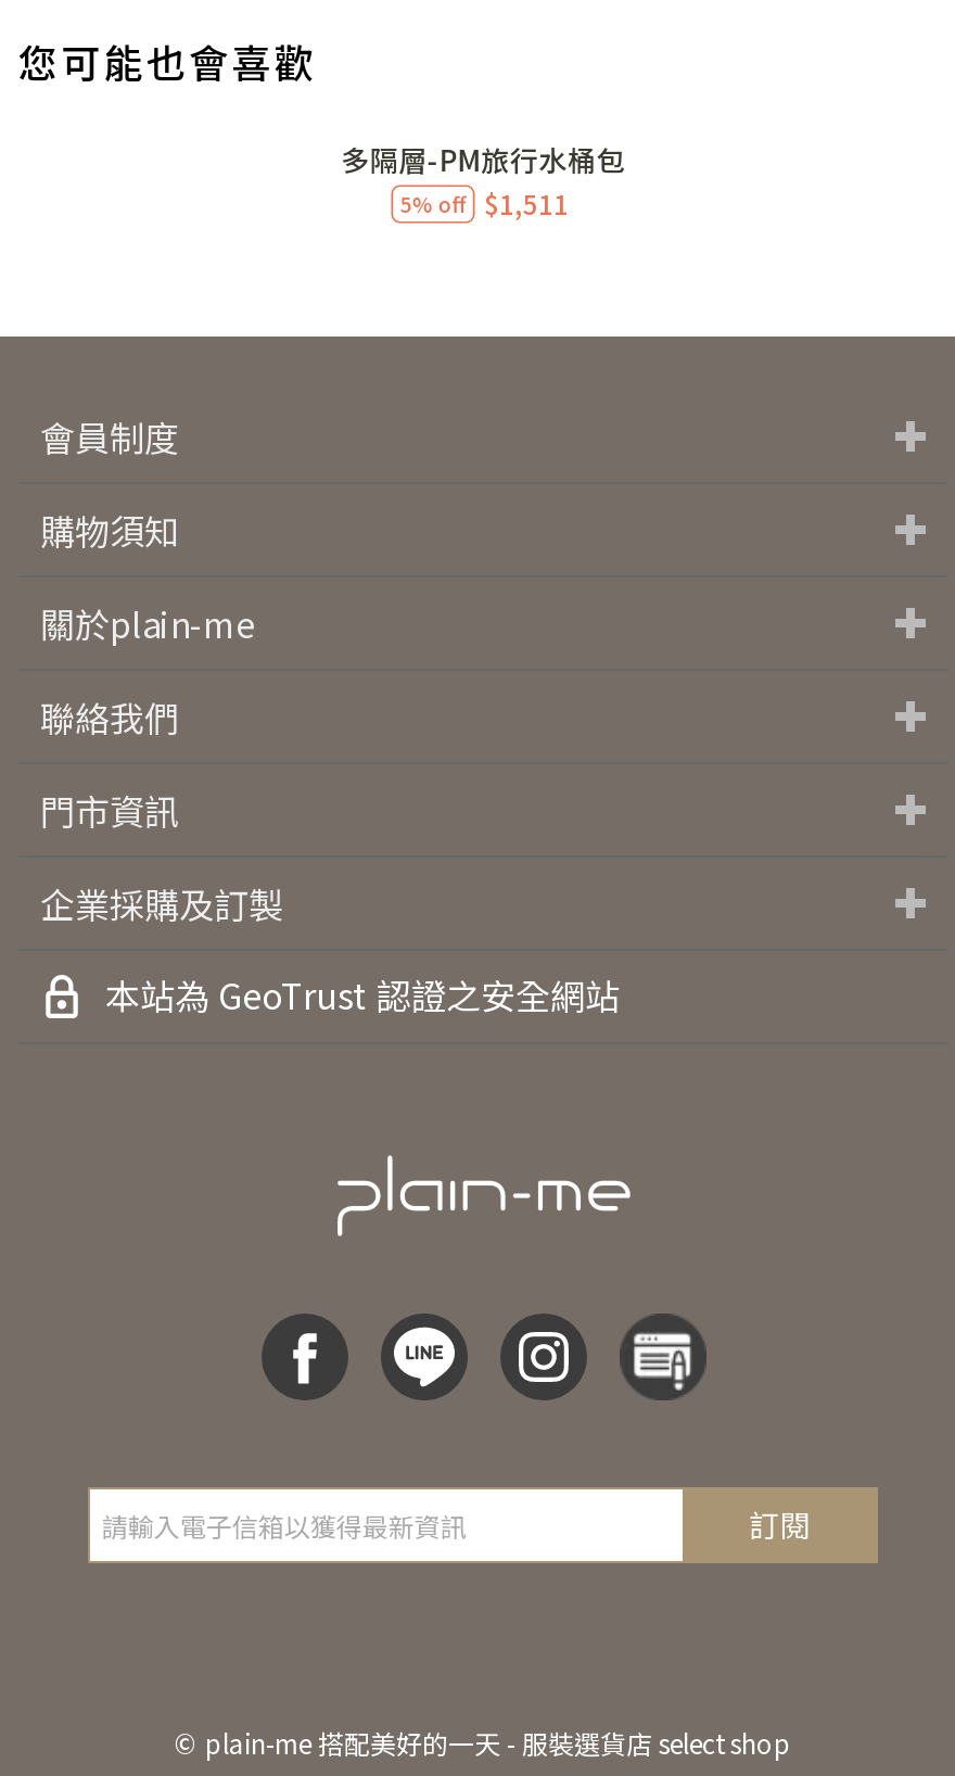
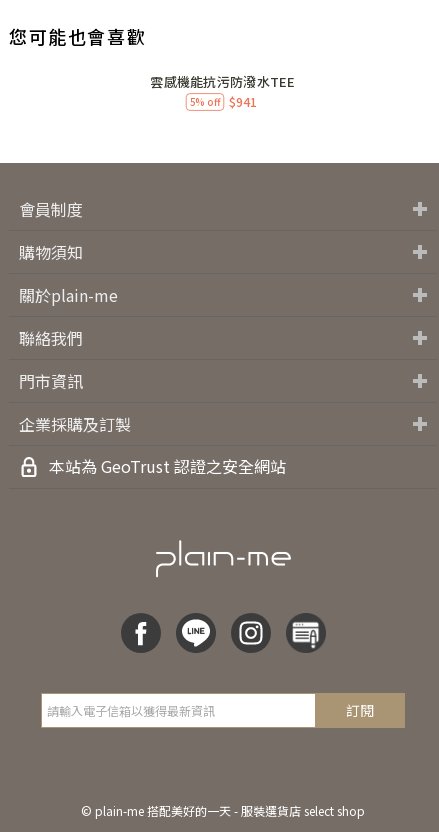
- 多隔層-PM旅行水桶包
+ 雲感機能抗污防潑水TEE

- 5% off $1,511
+ 5% off $941
